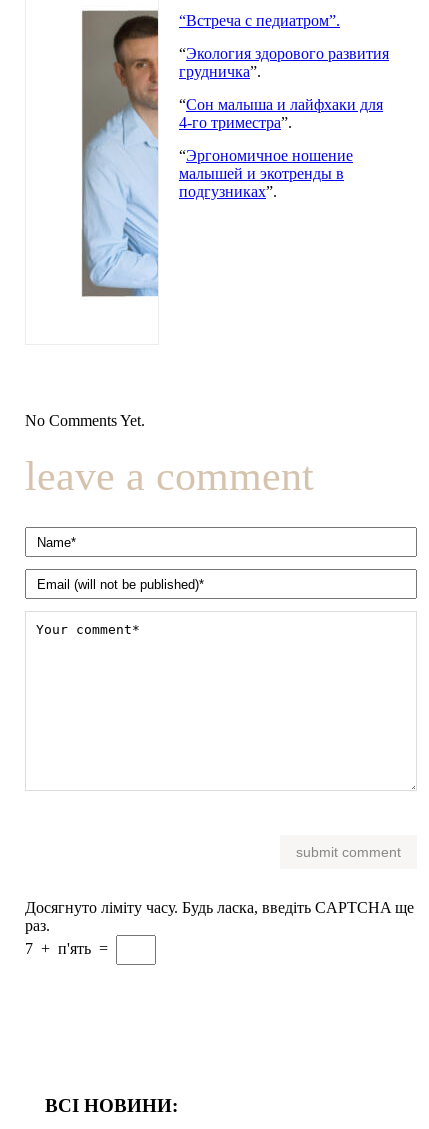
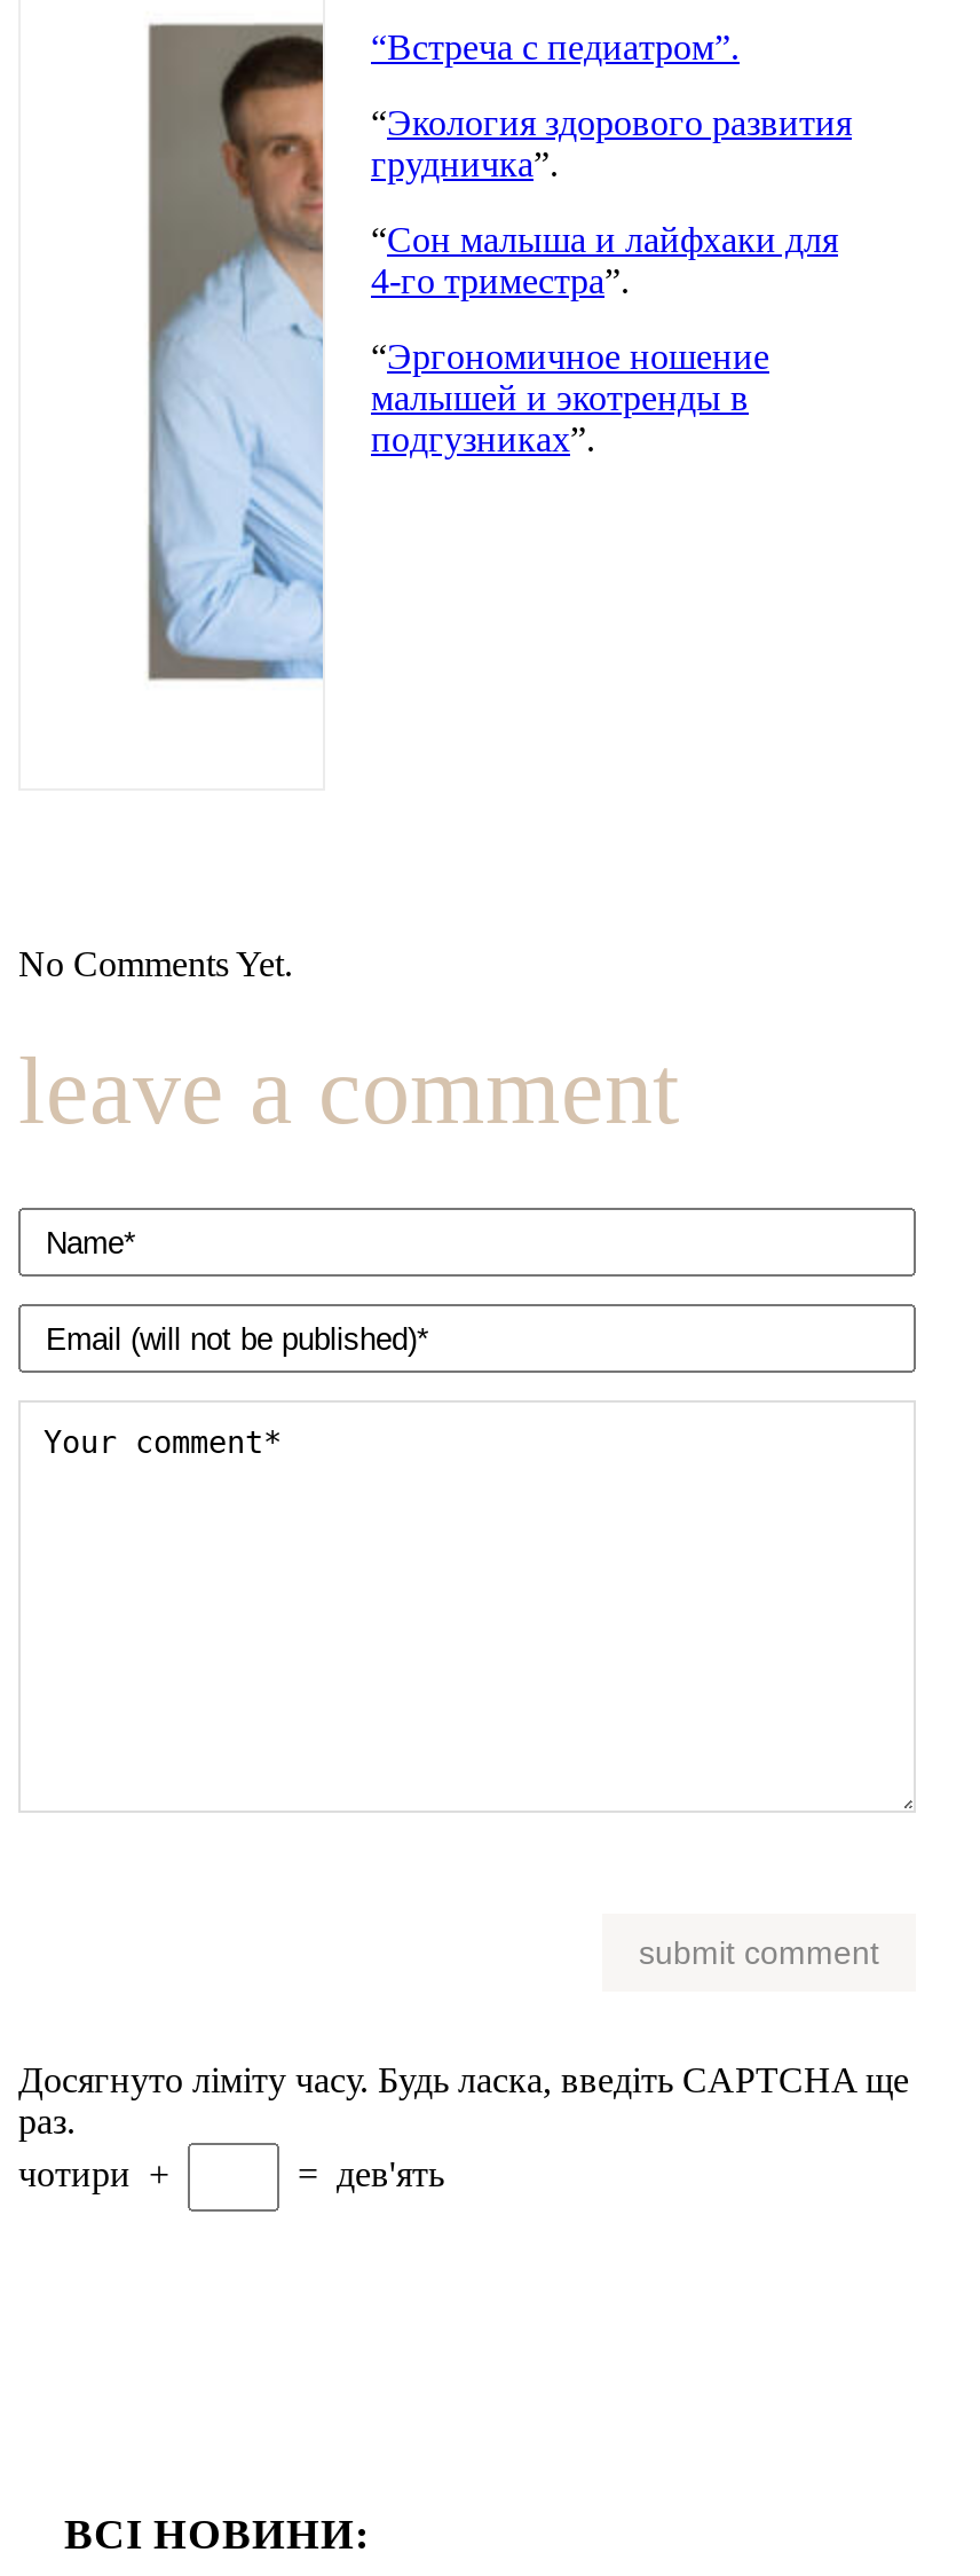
- 7 + п'ять =
+ чотири +
+ = дев'ять
